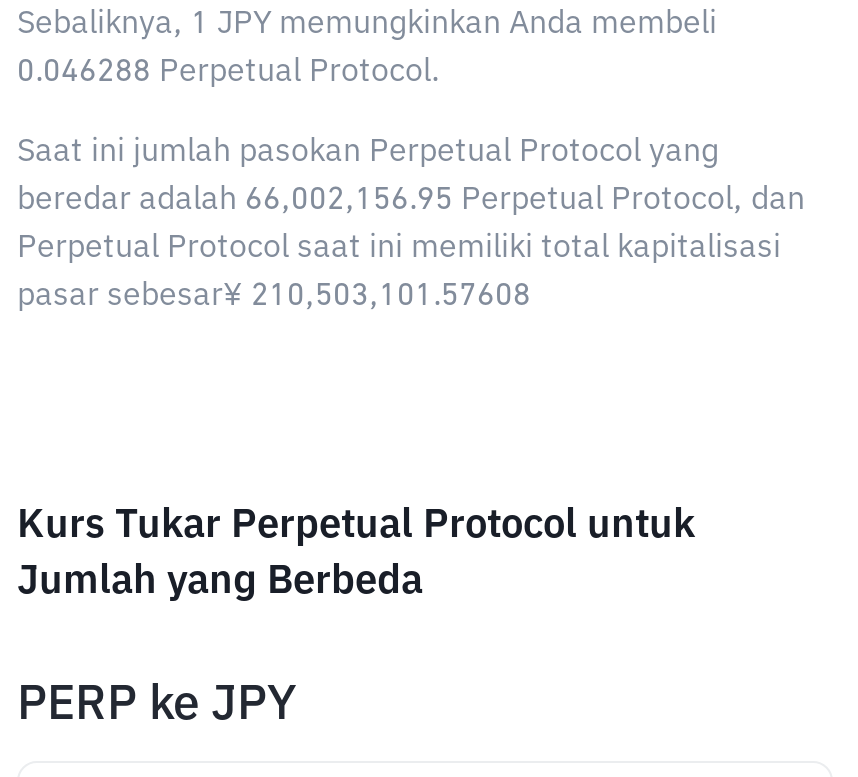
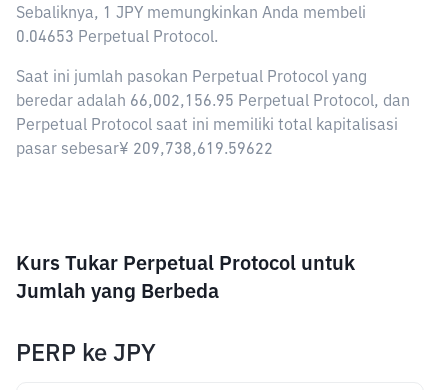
- 0.046288 Perpetual Protocol.
+ 0.04653 Perpetual Protocol.

- pasar sebesar¥ 210,503,101.57608
+ pasar sebesar¥ 209,738,619.59622
